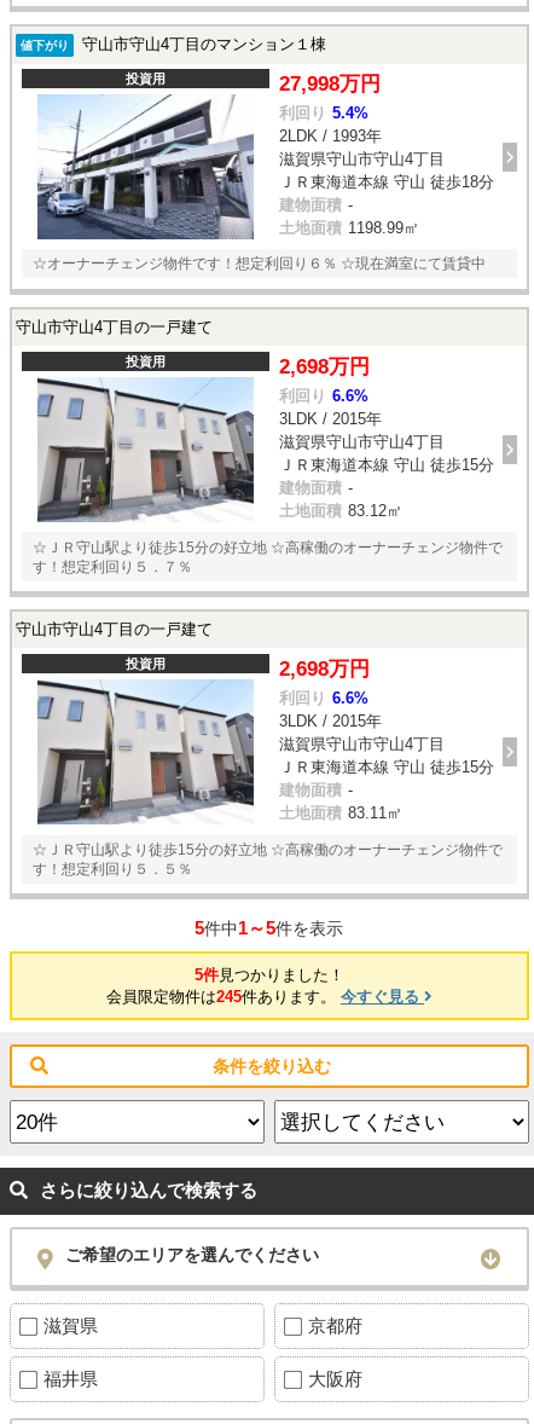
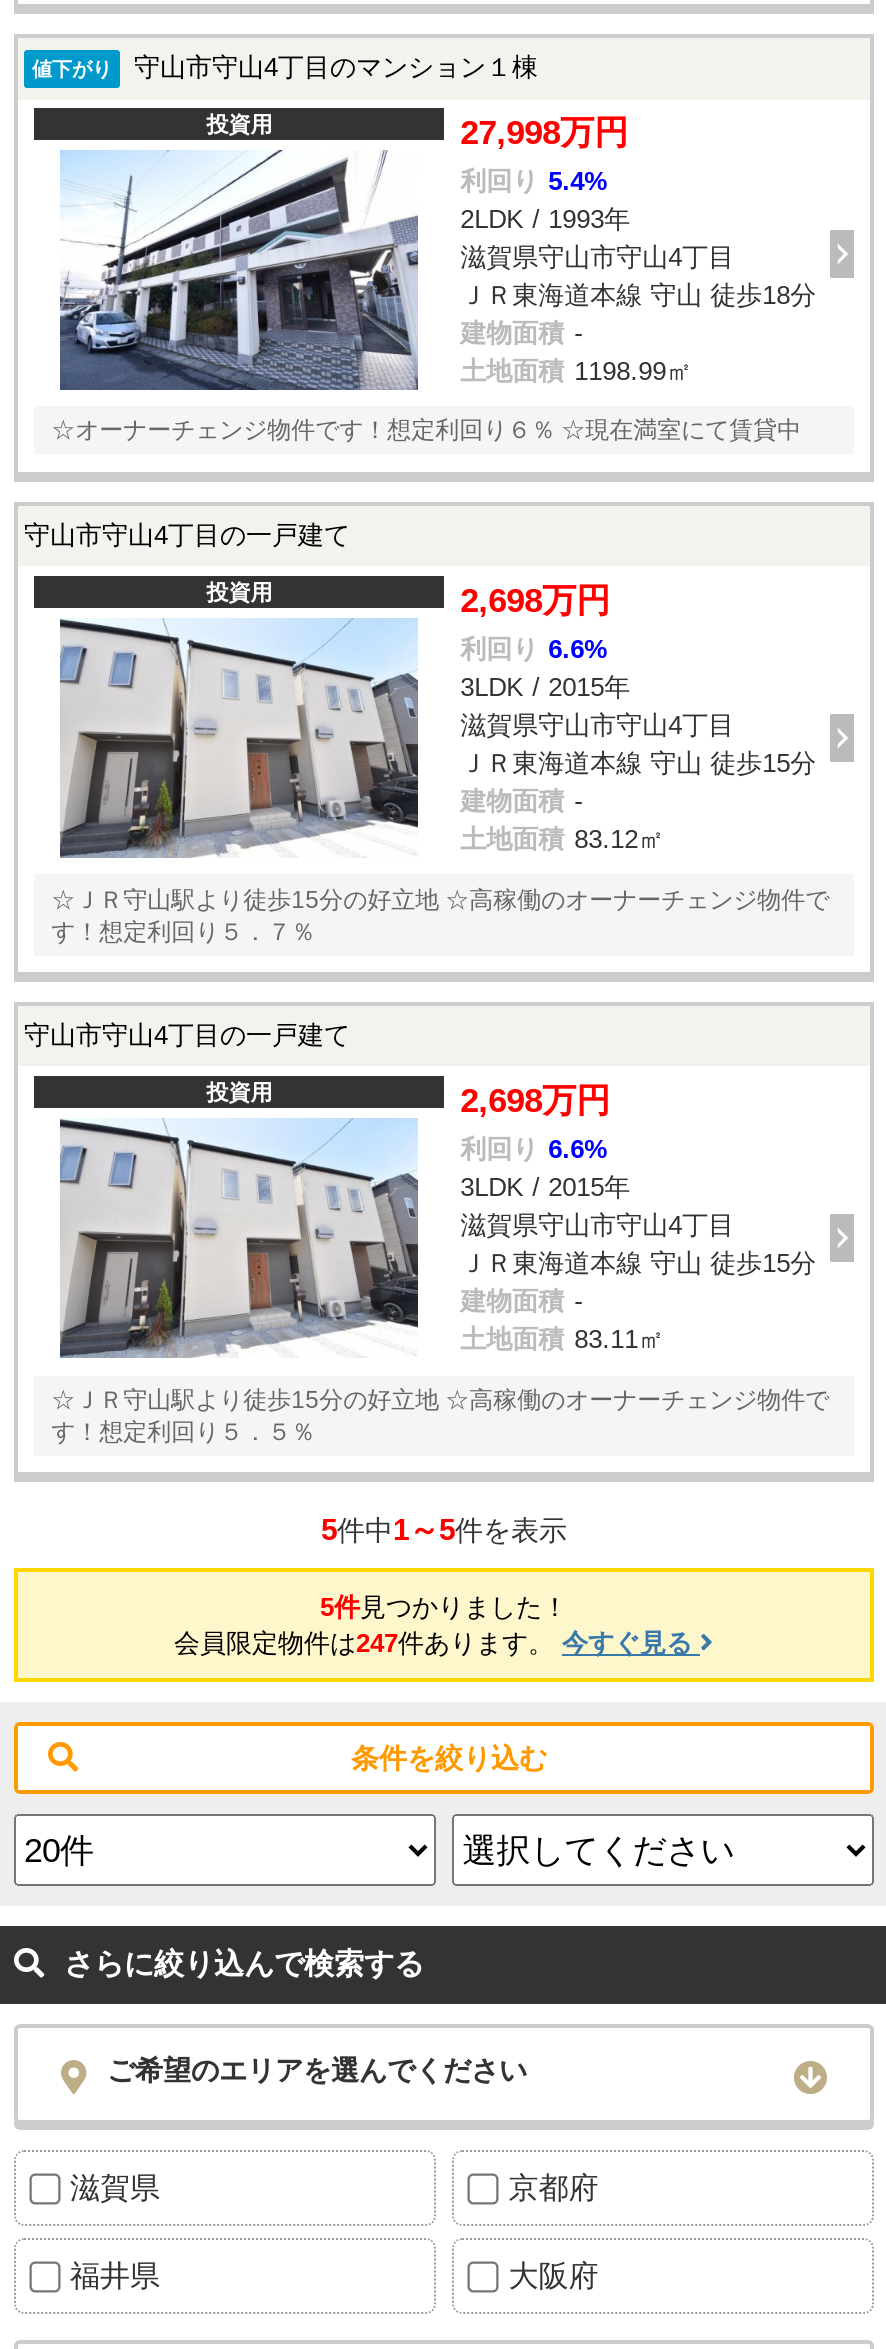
- 会員限定物件は245件あります。今すぐ見る
+ 会員限定物件は247件あります。今すぐ見る
